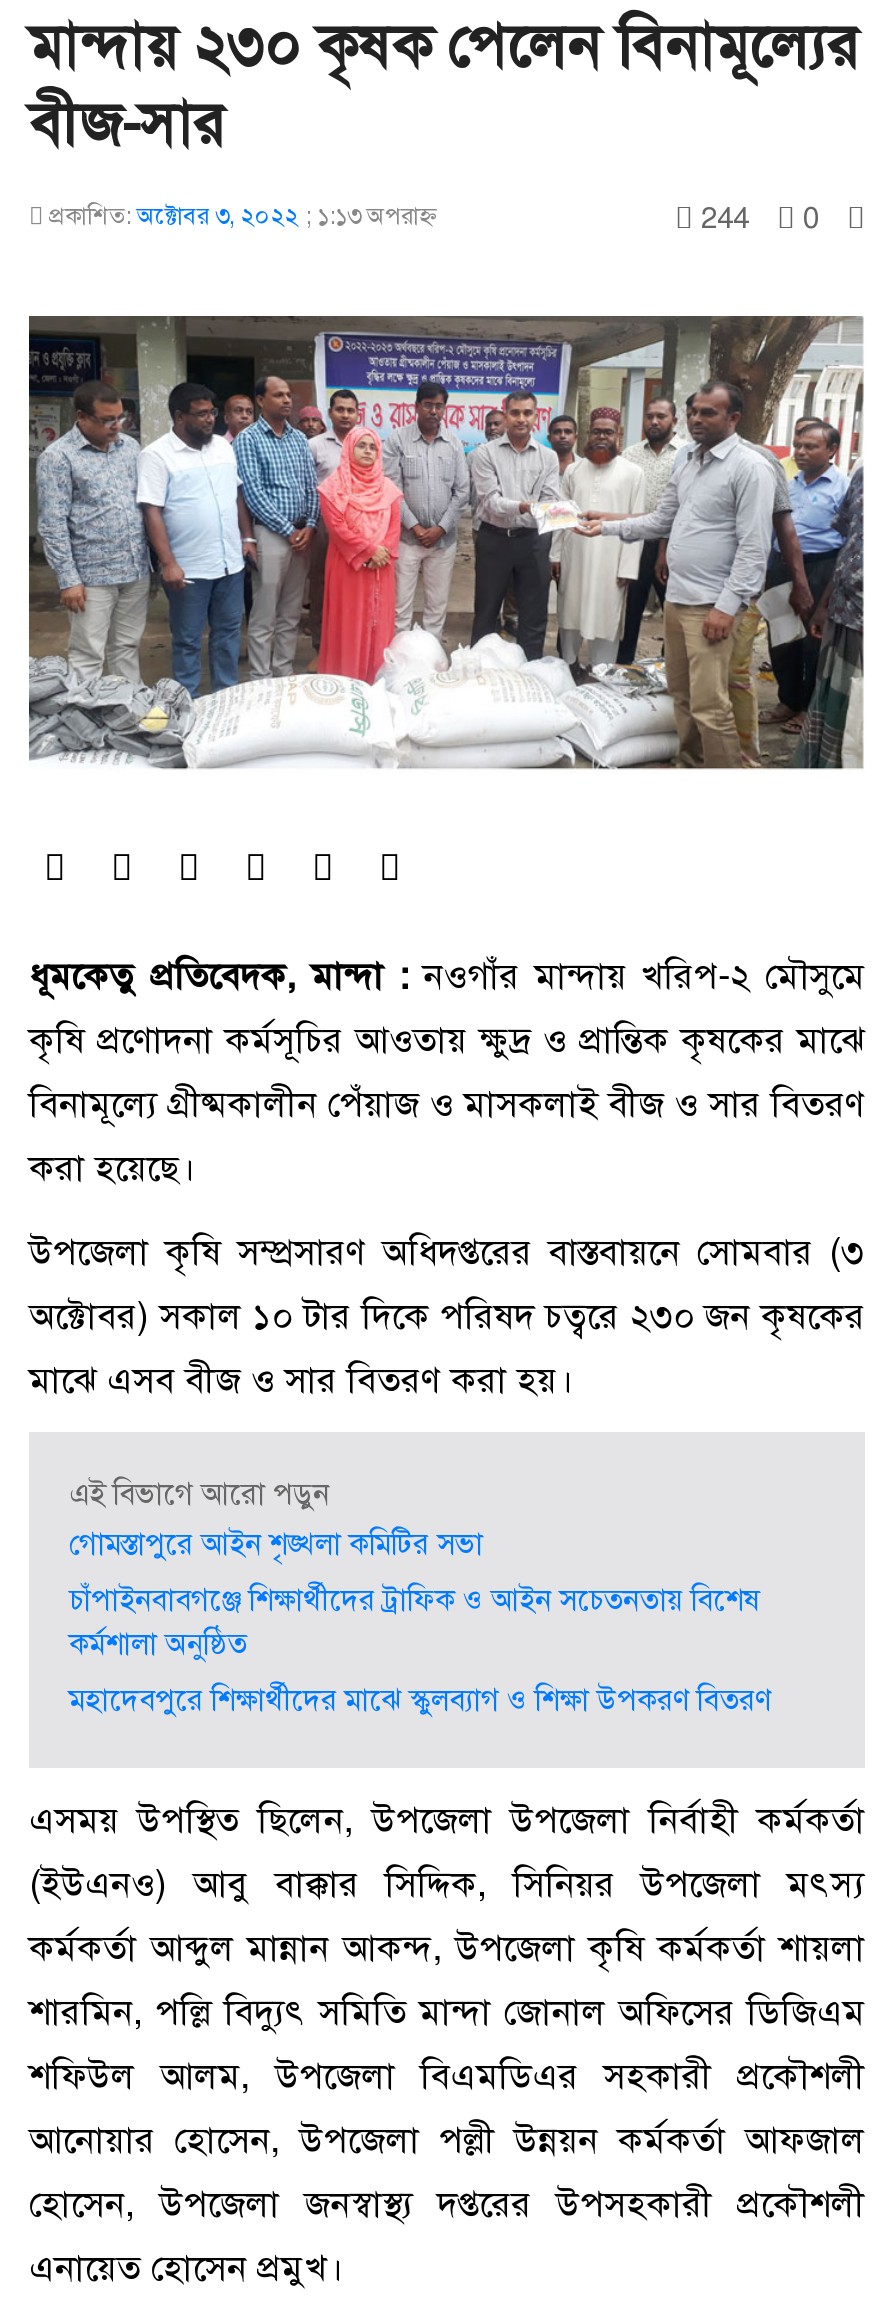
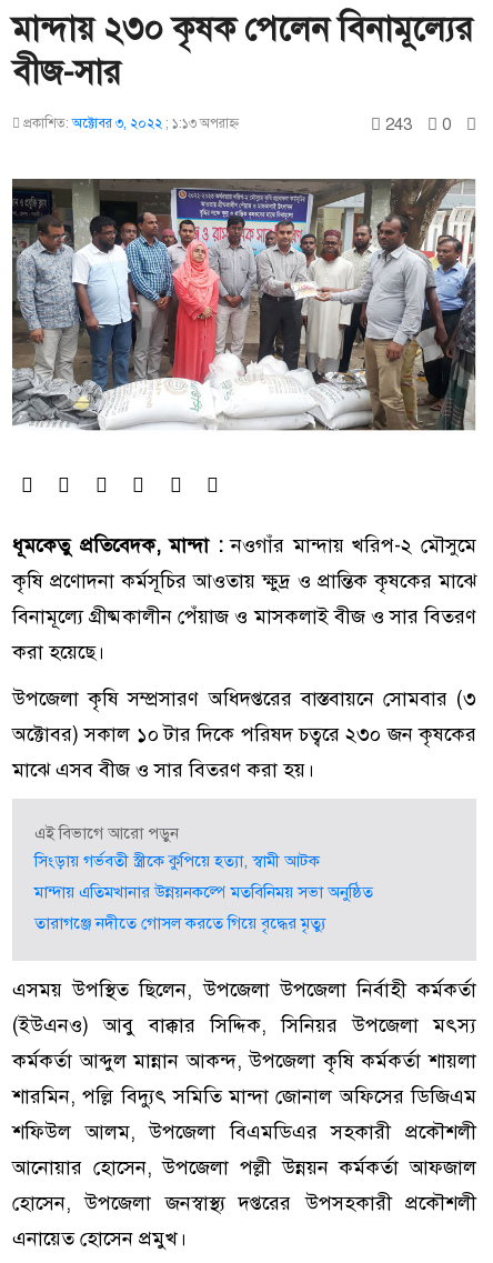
- 244
+ 243

- গোমস্তাপুরে আইন শৃঙ্খলা কমিটির সভা
+ সিংড়ায় গর্ভবতী স্ত্রীকে কুপিয়ে হত্যা, স্বামী আটক

- চাঁপাইনবাবগঞ্জে শিক্ষার্থীদের ট্রাফিক ও আইন সচেতনতায় বিশেষ
- কর্মশালা অনুষ্ঠিত
+ মান্দায় এতিমখানার উন্নয়নকল্পে মতবিনিময় সভা অনুষ্ঠিত

- মহাদেবপুরে শিক্ষার্থীদের মাঝে স্কুলব্যাগ ও শিক্ষা উপকরণ বিতরণ
+ তারাগঞ্জে নদীতে গোসল করতে গিয়ে বৃদ্ধের মৃত্যু
